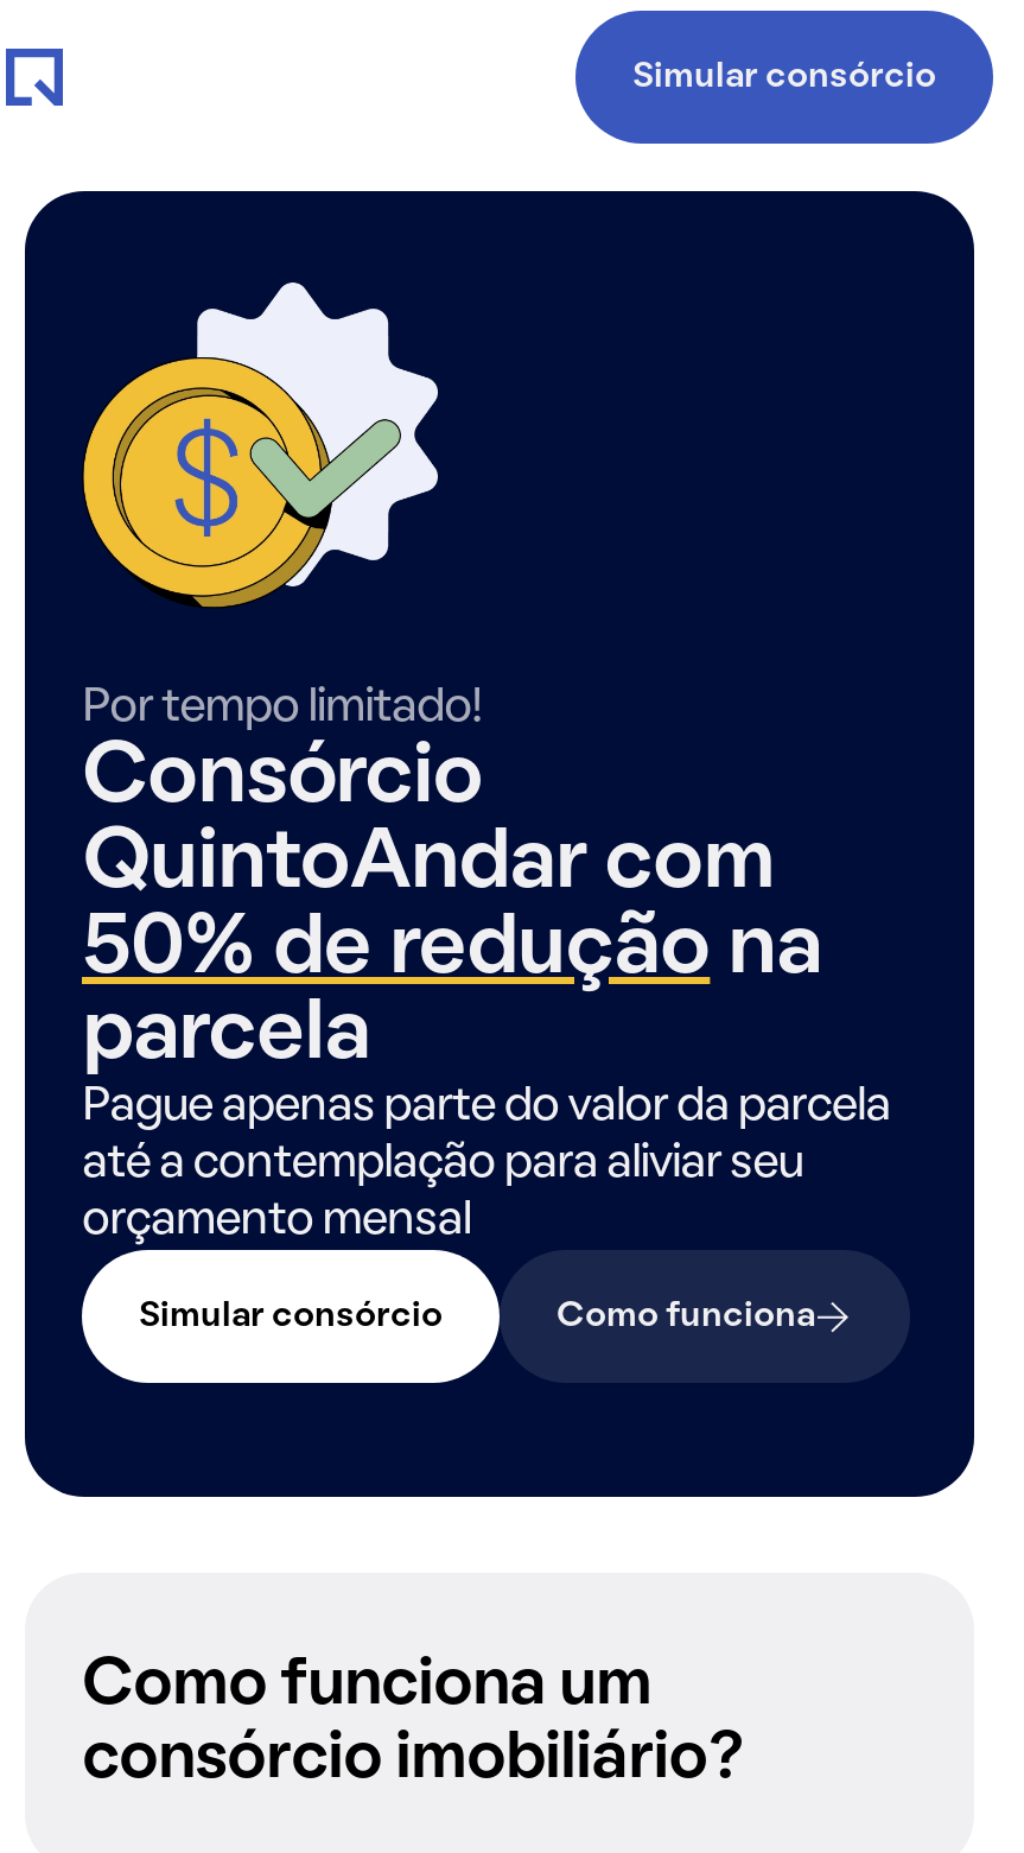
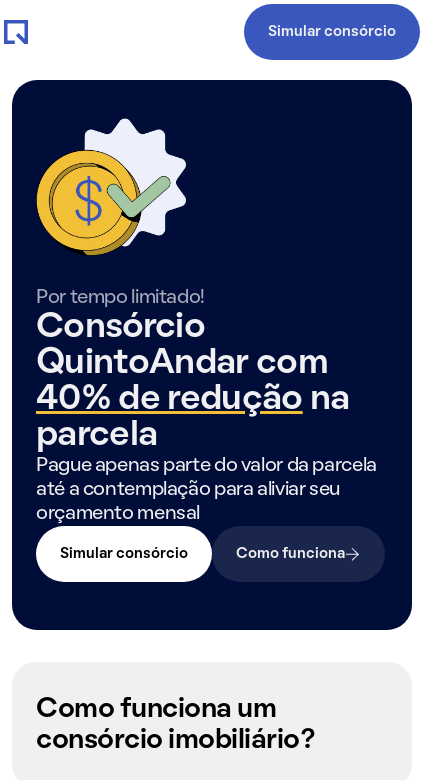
- 50% de redução na
+ 40% de redução na
